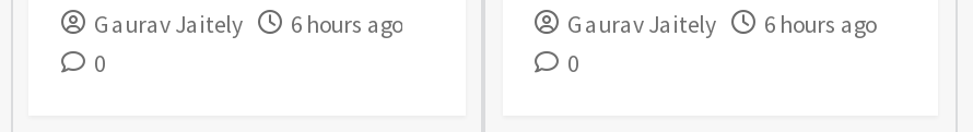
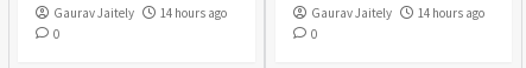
- Gaurav Jaitely 6 hours ago
+ Gaurav Jaitely 14 hours ago

- Gaurav Jaitely 6 hours ago
+ Gaurav Jaitely 14 hours ago
